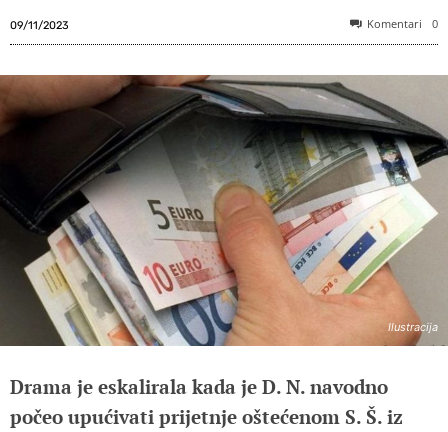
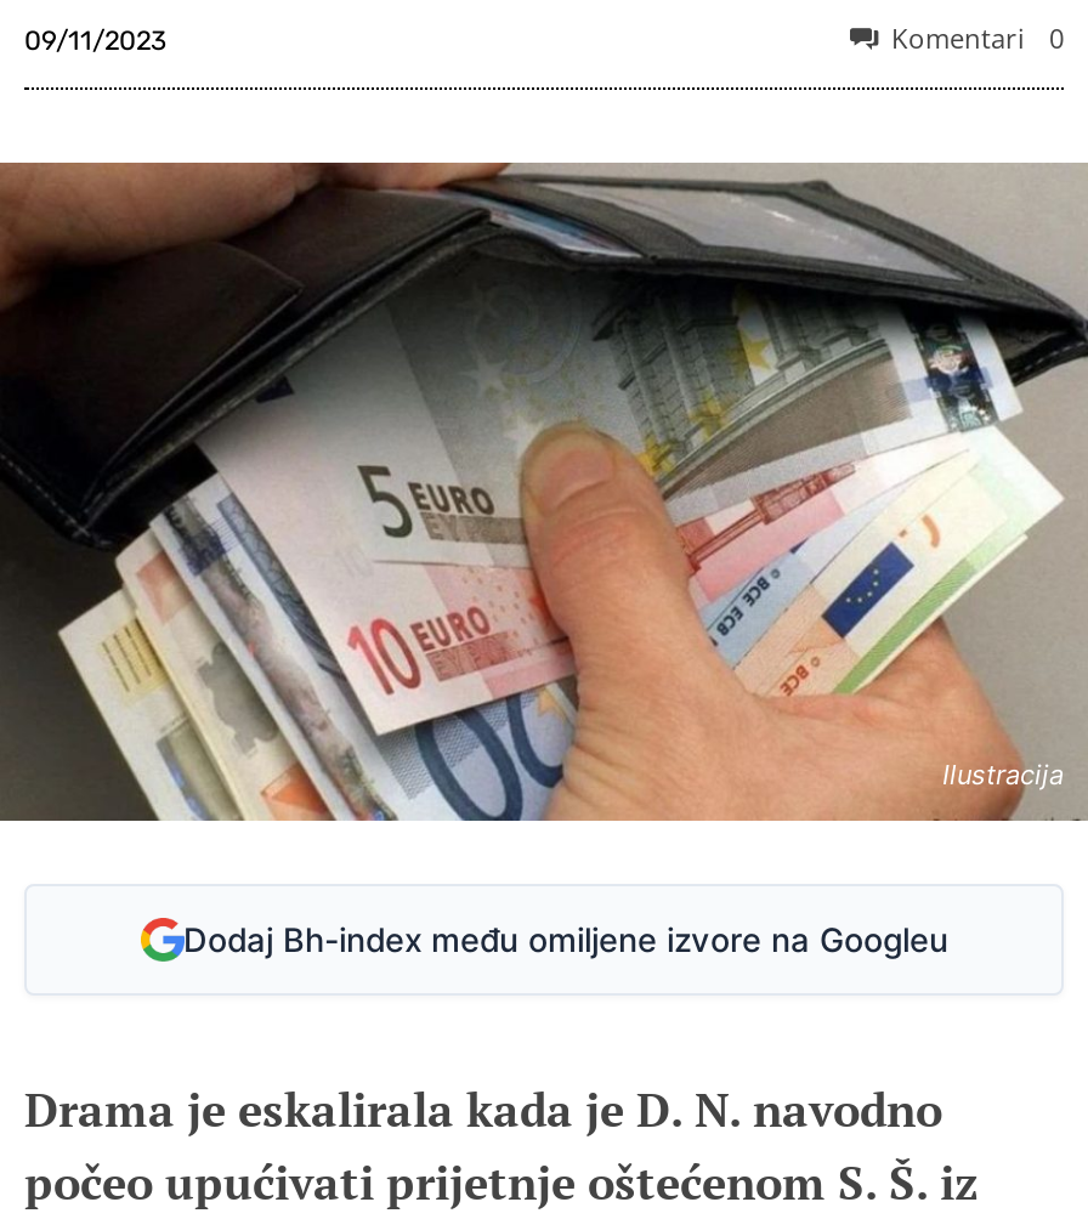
+ Dodaj Bh-index među omiljene izvore na Googleu
